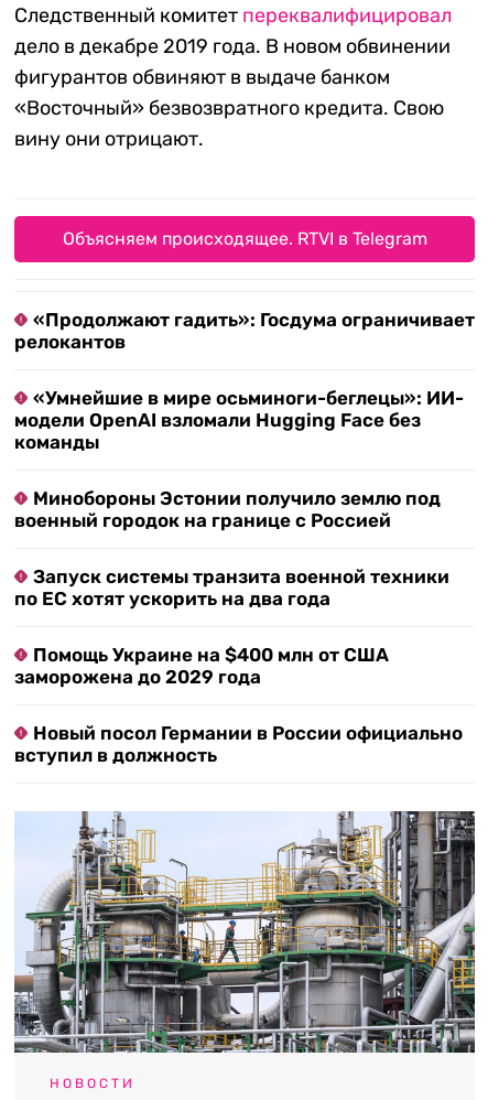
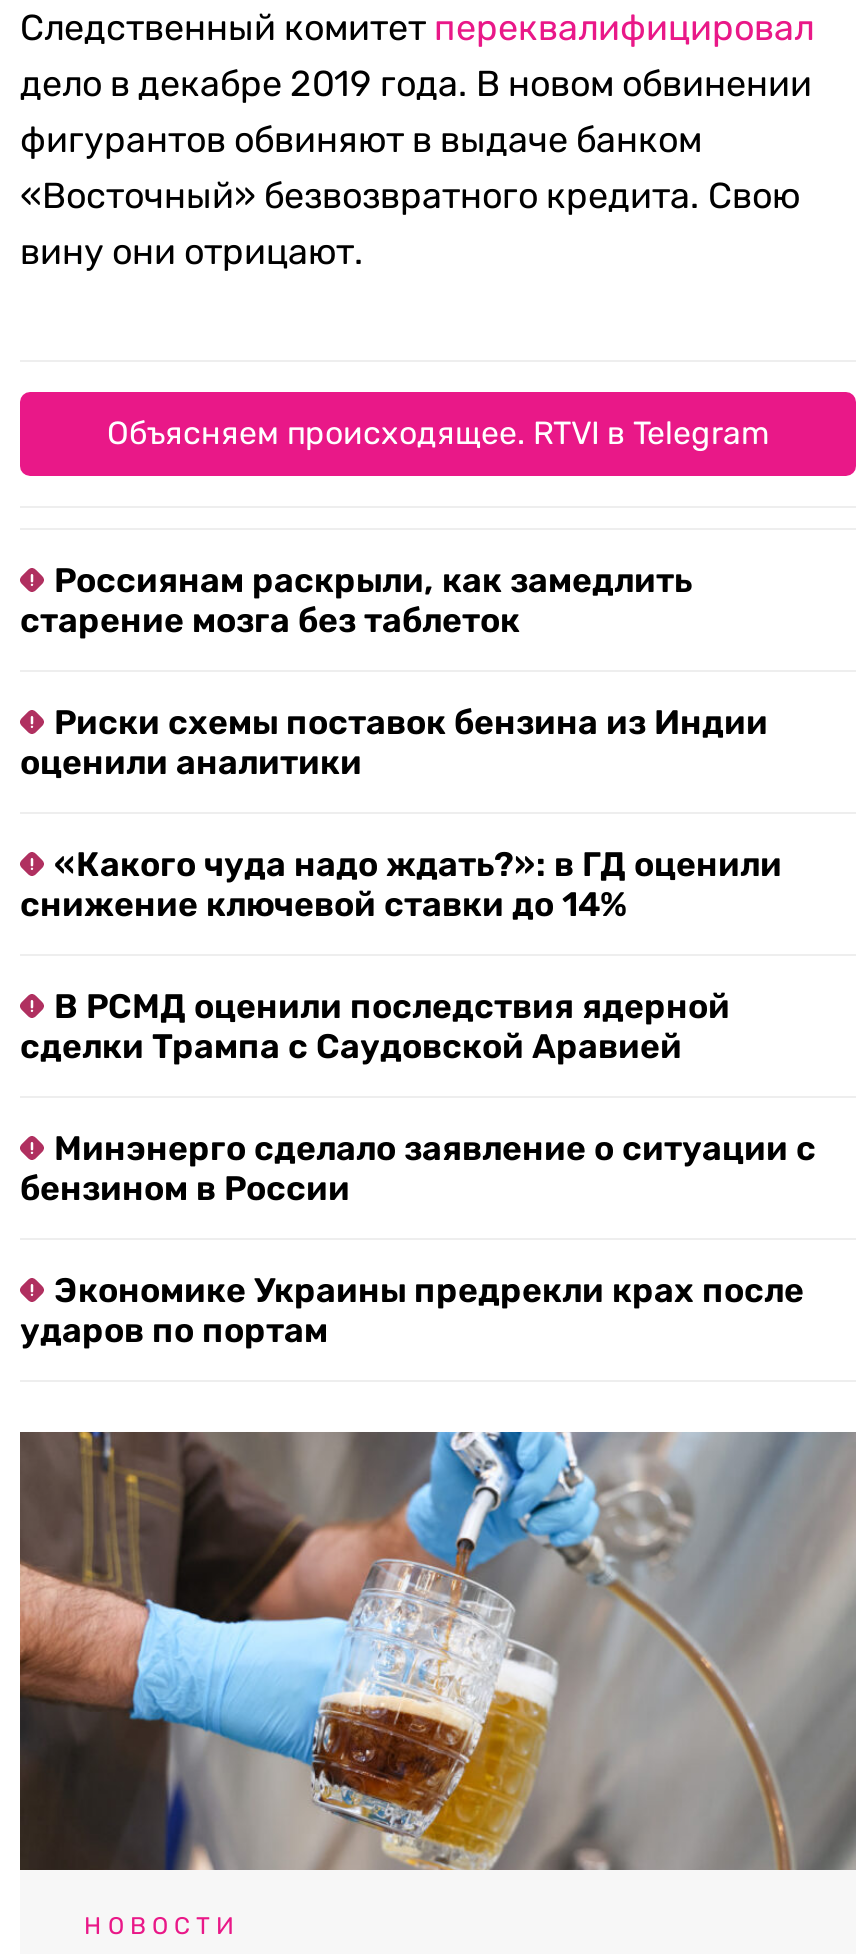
- «Продолжают гадить»: Госдума ограничивает
- релокантов
+ Россиянам раскрыли, как замедлить
+ старение мозга без таблеток

- «Умнейшие в мире осьминоги-беглецы»: ИИ-
- модели OpenAI взломали Hugging Face без
- команды
+ Риски схемы поставок бензина из Индии
+ оценили аналитики

- Минобороны Эстонии получило землю под
- военный городок на границе с Россией
+ «Какого чуда надо ждать?»: в ГД оценили
+ снижение ключевой ставки до 14%

- Запуск системы транзита военной техники
- по ЕС хотят ускорить на два года
+ В РСМД оценили последствия ядерной
+ сделки Трампа с Саудовской Аравией

- Помощь Украине на $400 млн от США
- заморожена до 2029 года
+ Минэнерго сделало заявление о ситуации с
+ бензином в России

- Новый посол Германии в России официально
- вступил в должность
+ Экономике Украины предрекли крах после
+ ударов по портам

- [image]
+ [image]
